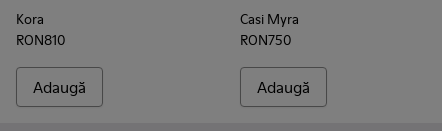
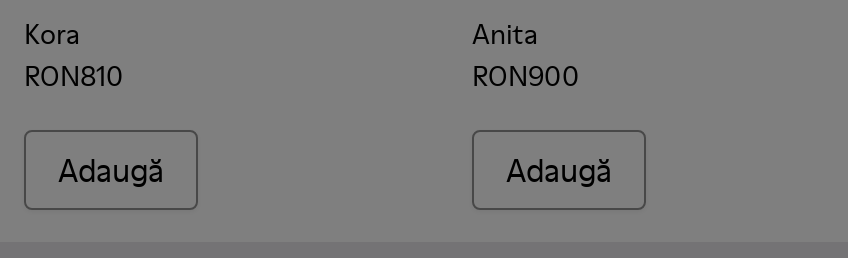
- Casi Myra
- RON750
+ Anita
+ RON900
